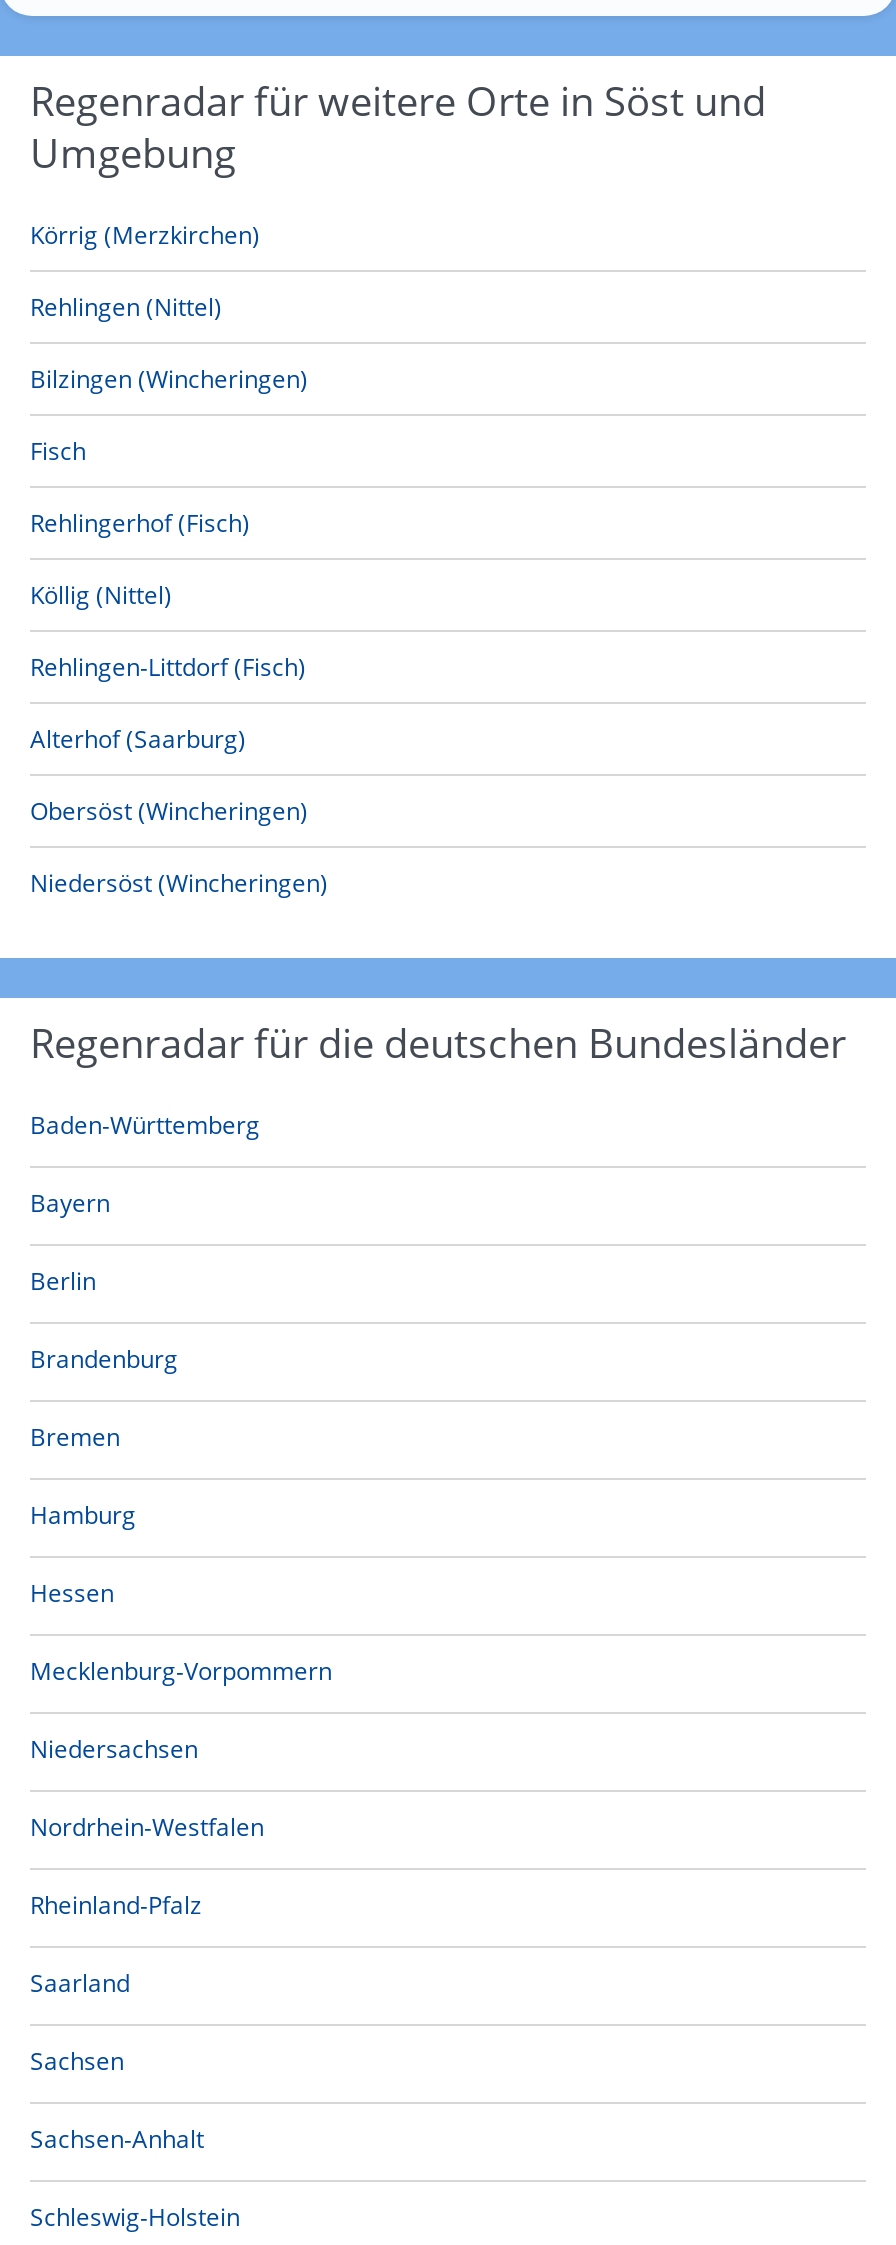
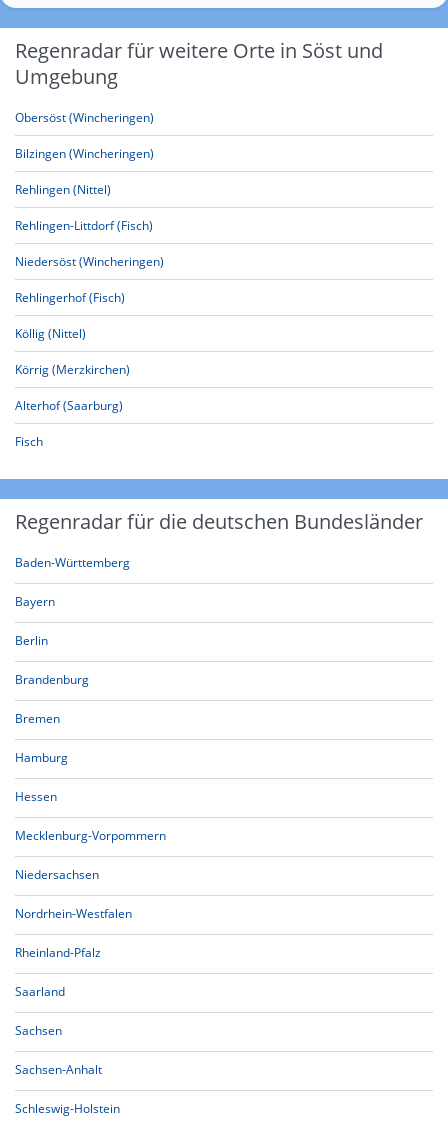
moved down: Körrig (Merzkirchen)

moved down: Rehlingen (Nittel)

moved up: Bilzingen (Wincheringen)

moved down: Fisch

moved down: Rehlingerhof (Fisch) | Köllig (Nittel)

moved up: Rehlingen-Littdorf (Fisch)

moved down: Alterhof (Saarburg)

moved up: Obersöst (Wincheringen)

moved up: Niedersöst (Wincheringen)
